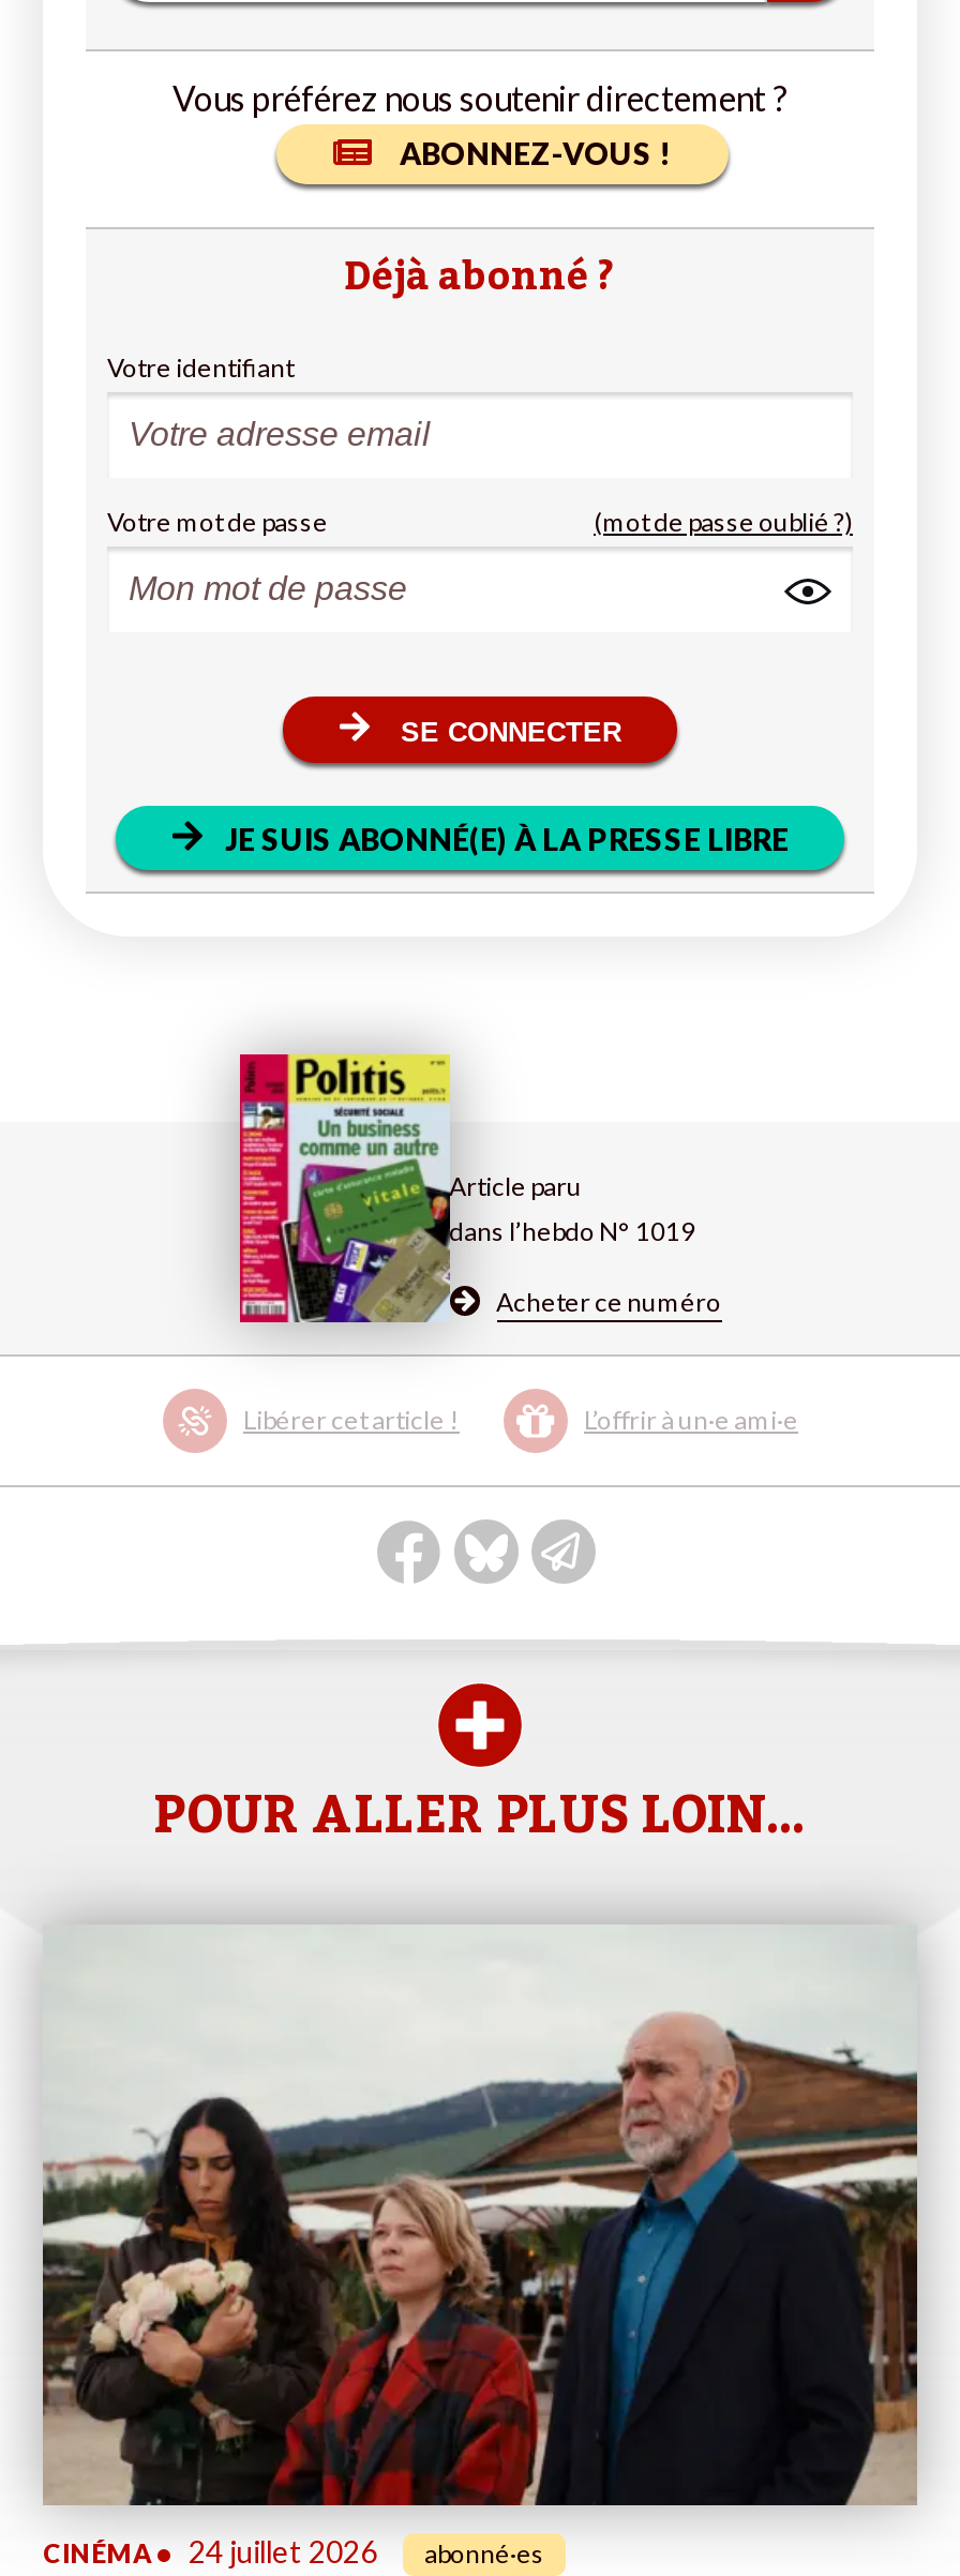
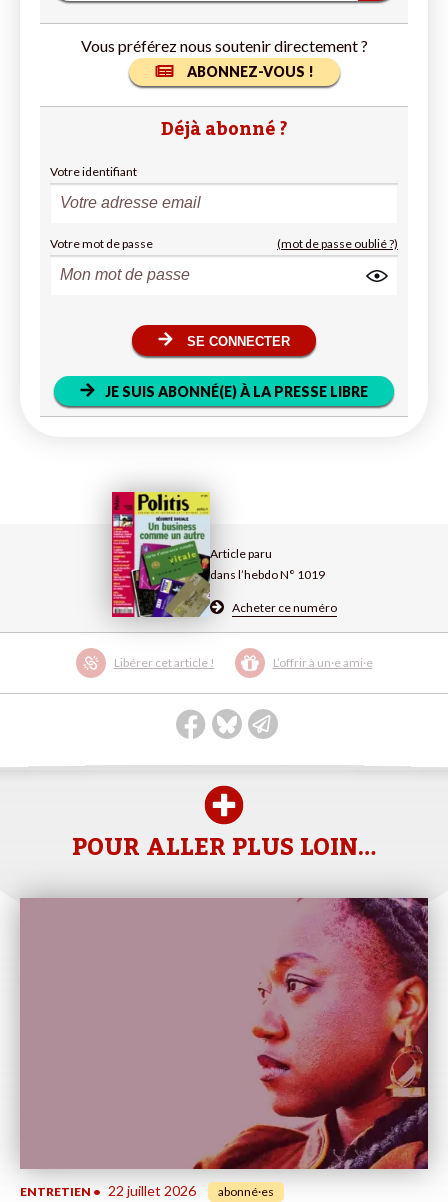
- [image]
- CINÉMA• 24 juillet 2026
+ [image]
+ ENTRETIEN• 22 juillet 2026
